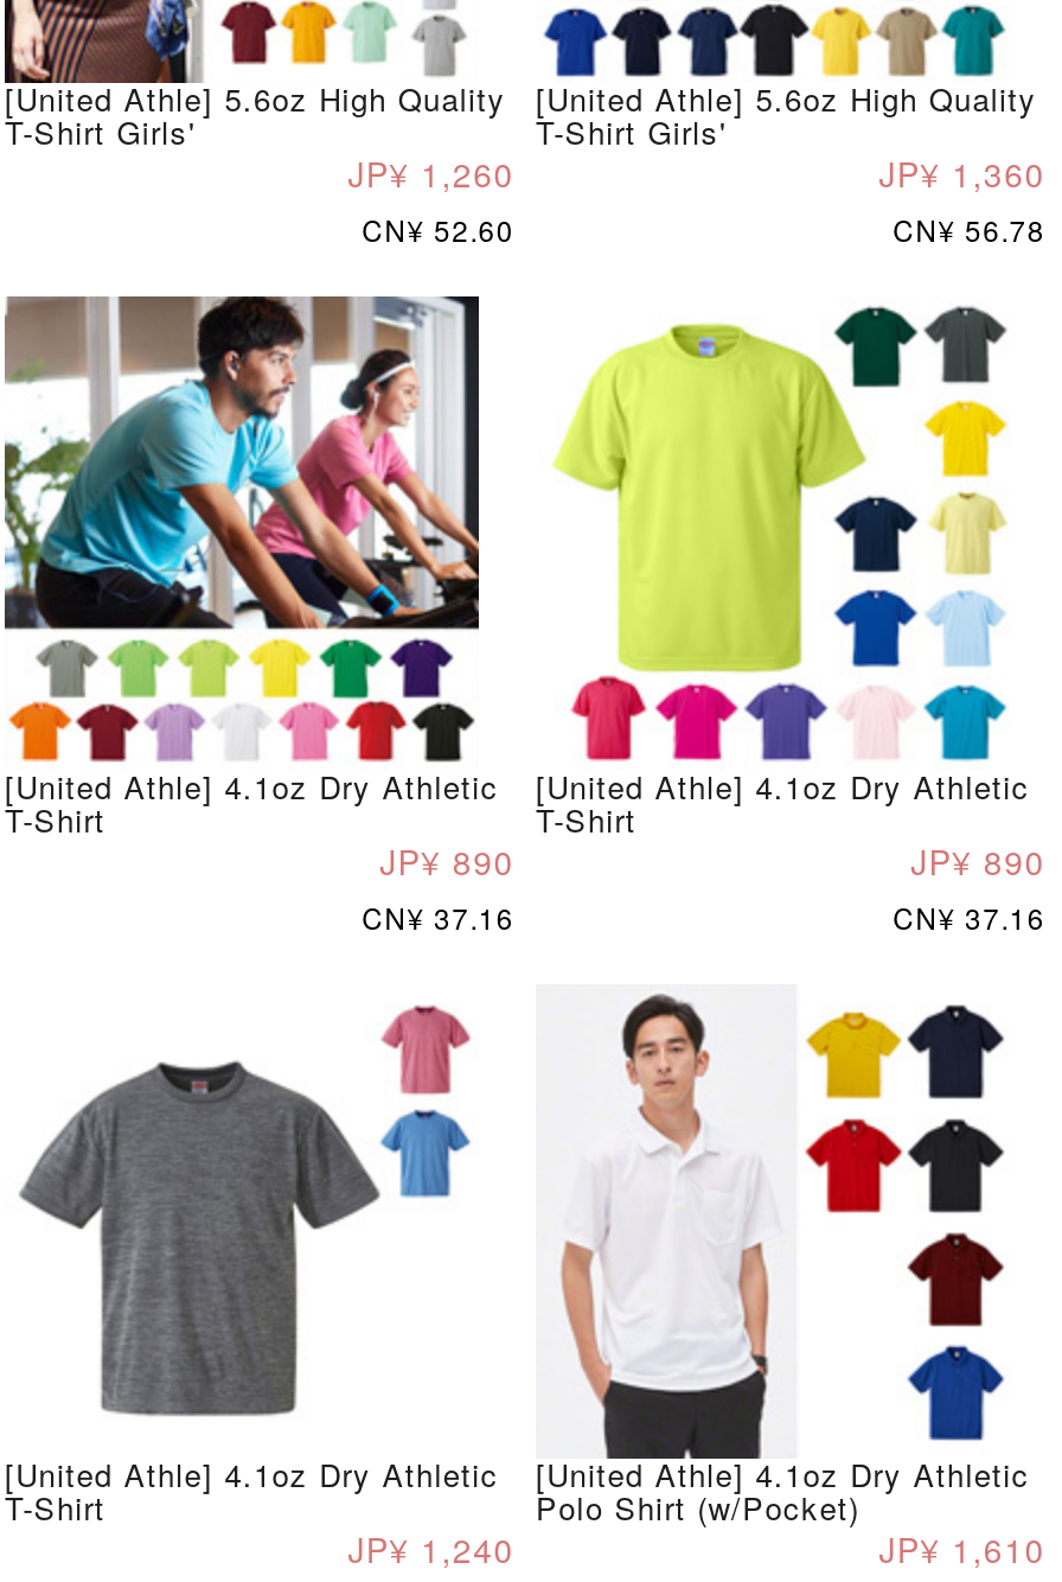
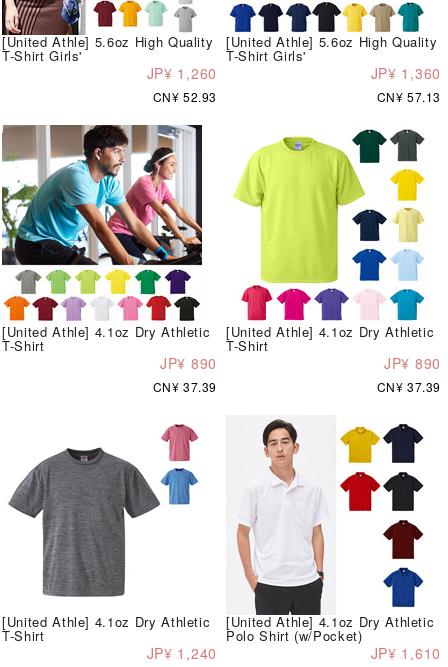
- CN¥ 52.60
+ CN¥ 52.93

- CN¥ 56.78
+ CN¥ 57.13

- CN¥ 37.16
+ CN¥ 37.39

- CN¥ 37.16
+ CN¥ 37.39
